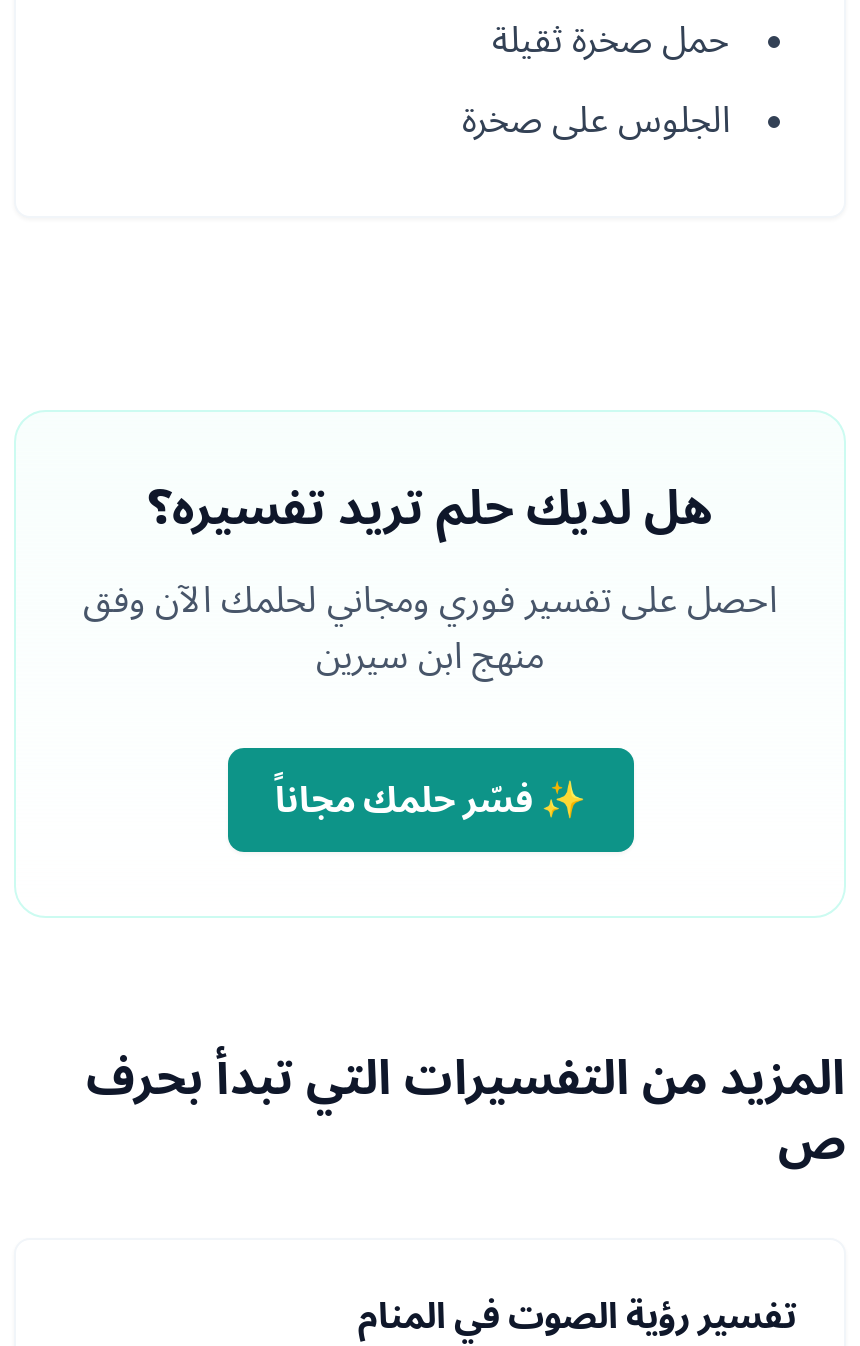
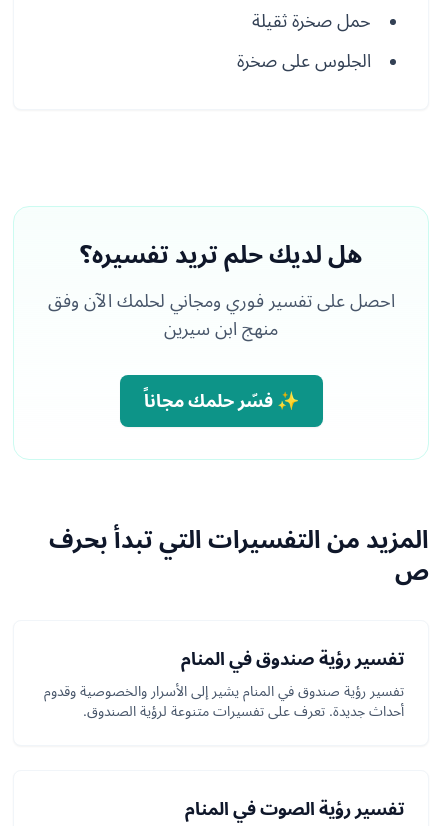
+ تفسير رؤية صندوق في المنام
+ تفسير رؤية صندوق في المنام يشير إلى الأسرار والخصوصية وقدوم
+ أحداث جديدة. تعرف على تفسيرات متنوعة لرؤية الصندوق.
